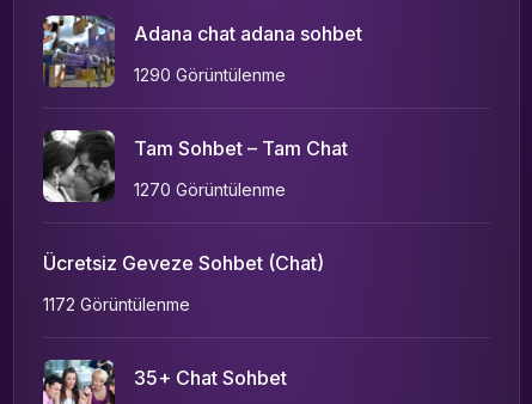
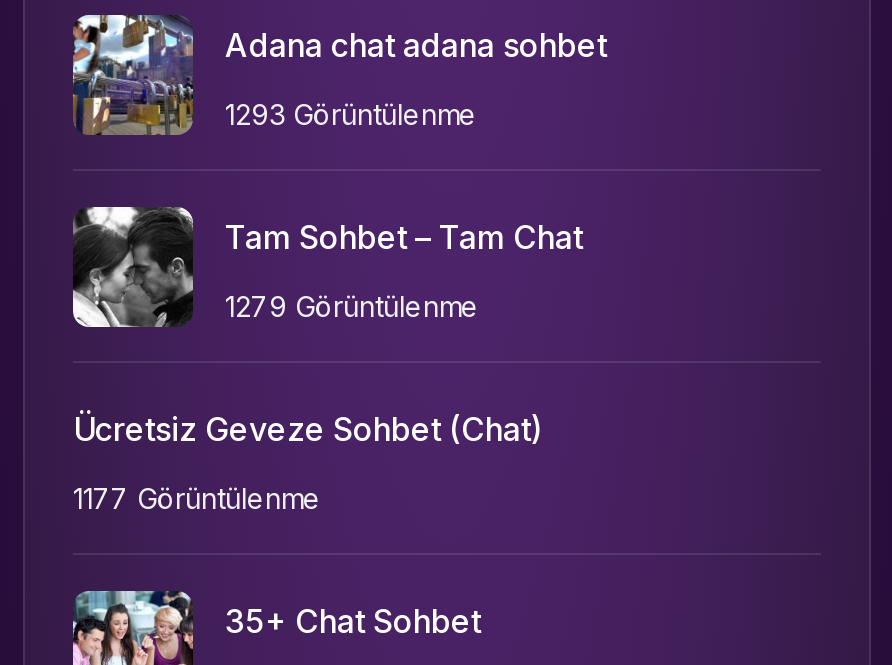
- 1290 Görüntülenme
+ 1293 Görüntülenme

- 1270 Görüntülenme
+ 1279 Görüntülenme

- 1172 Görüntülenme
+ 1177 Görüntülenme
